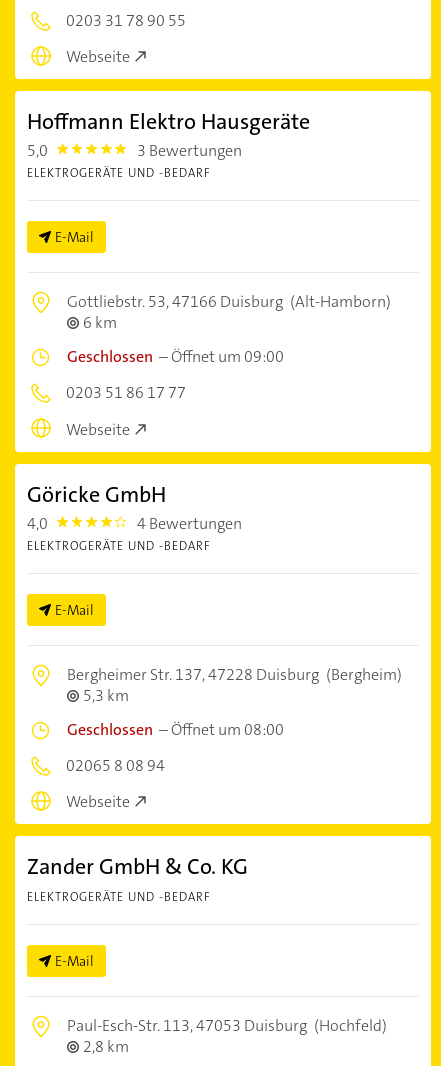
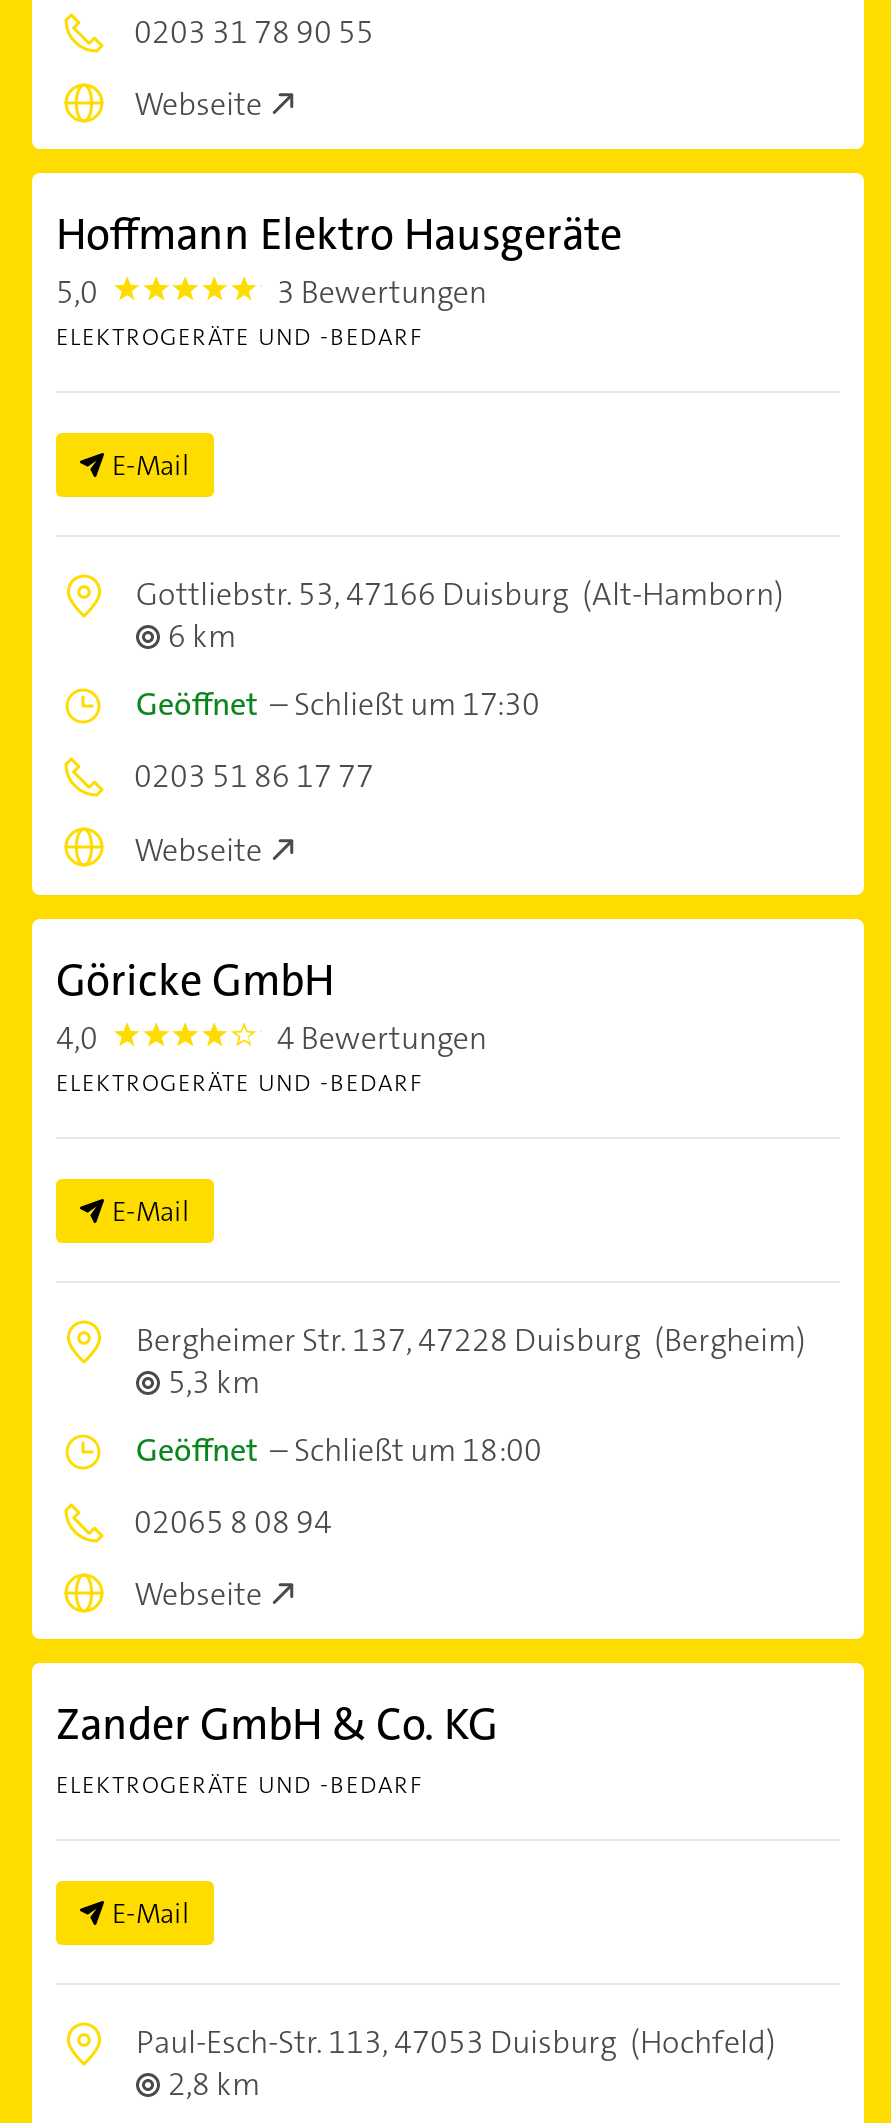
- Geschlossen – Öffnet um 09:00
+ Geöffnet – Schließt um 17:30

- Geschlossen – Öffnet um 08:00
+ Geöffnet – Schließt um 18:00
